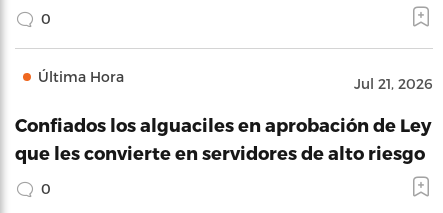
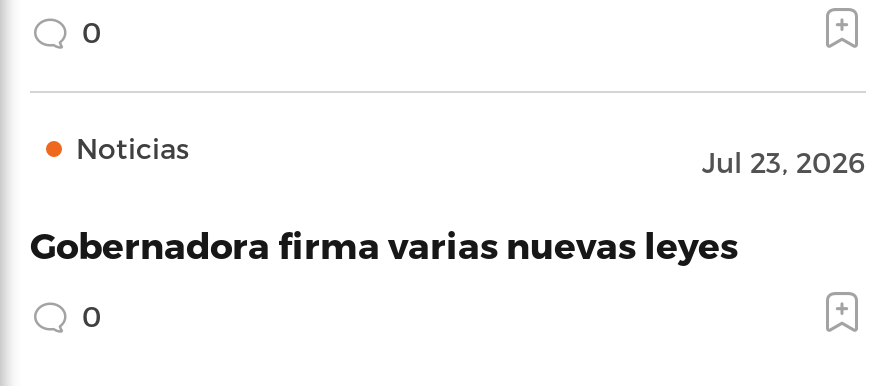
- Última Hora
- Jul 21, 2026
+ Noticias
+ Jul 23, 2026

- Confiados los alguaciles en aprobación de Ley
- que les convierte en servidores de alto riesgo
+ Gobernadora firma varias nuevas leyes
